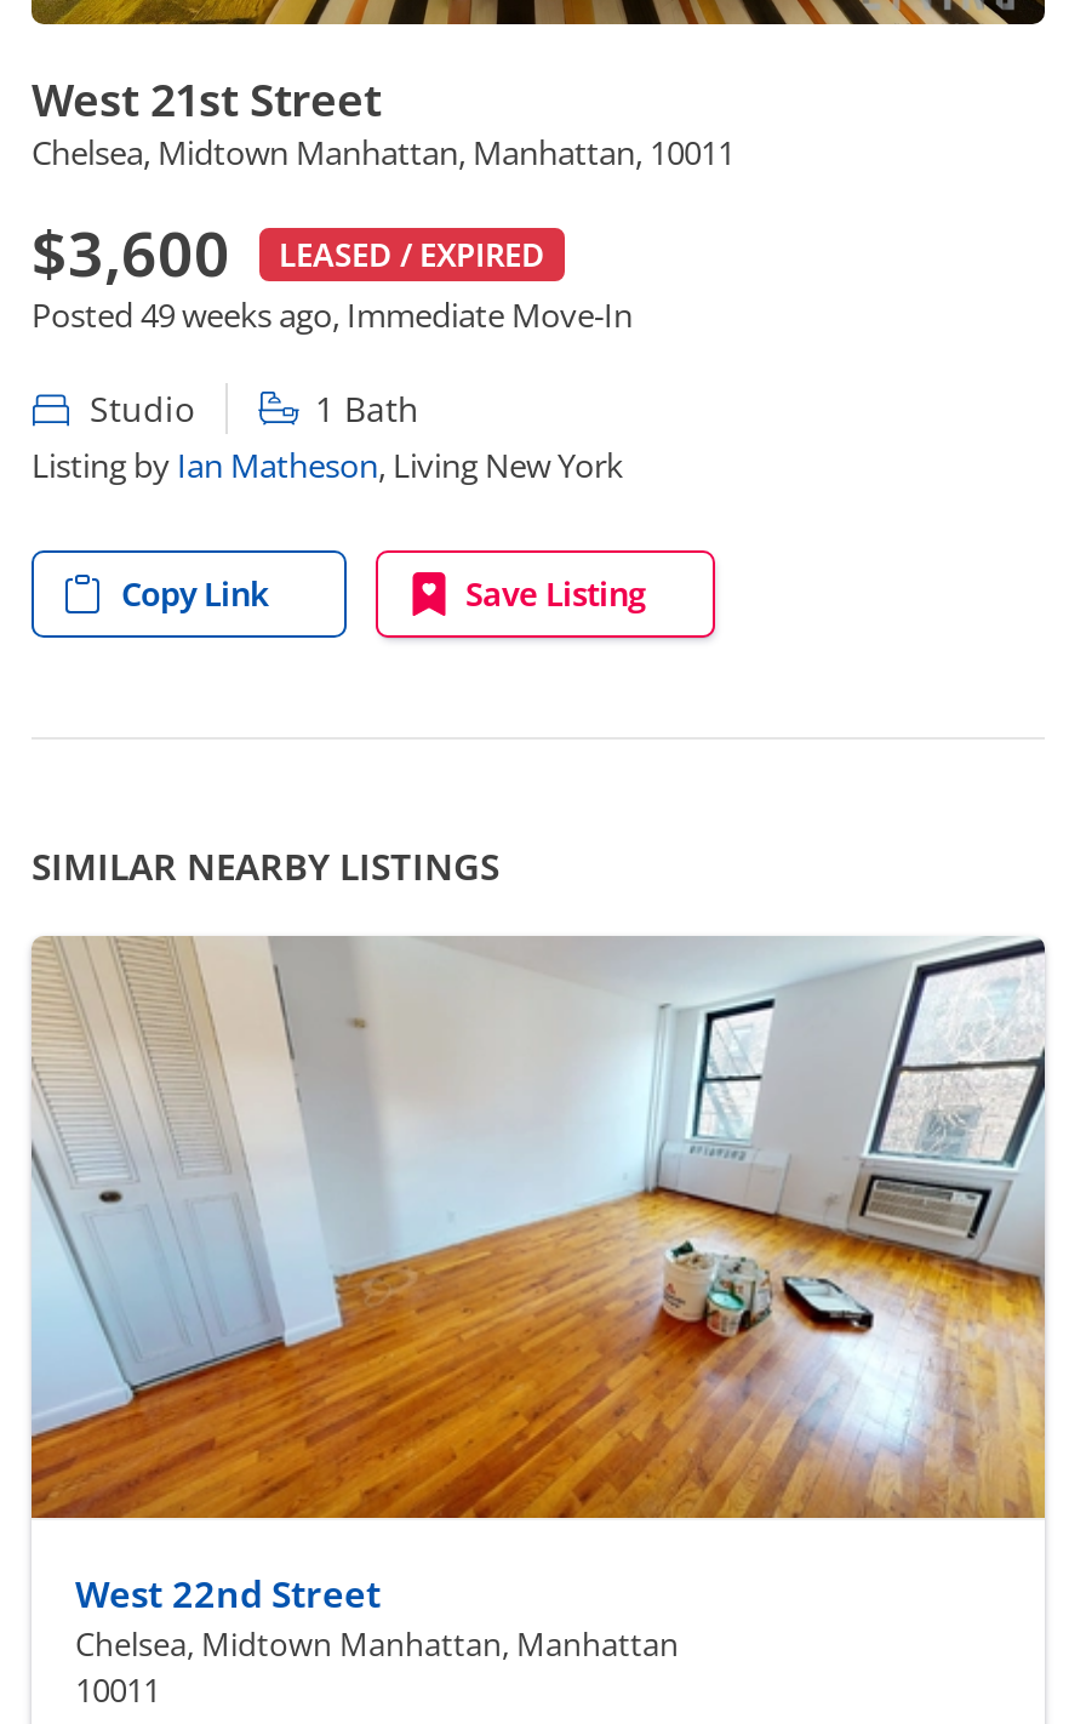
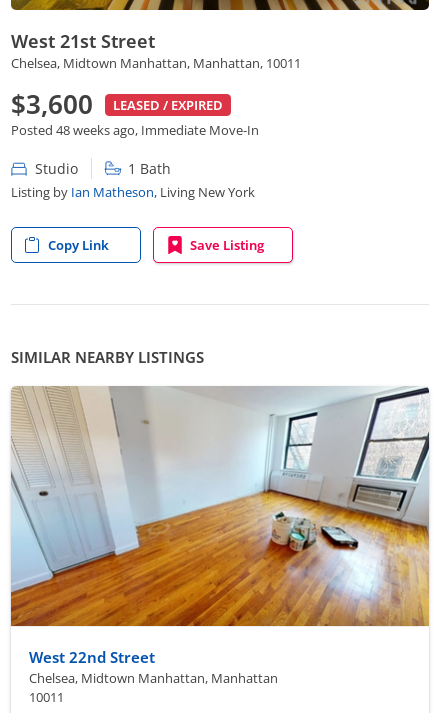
- Posted 49 weeks ago, Immediate Move-In
+ Posted 48 weeks ago, Immediate Move-In
